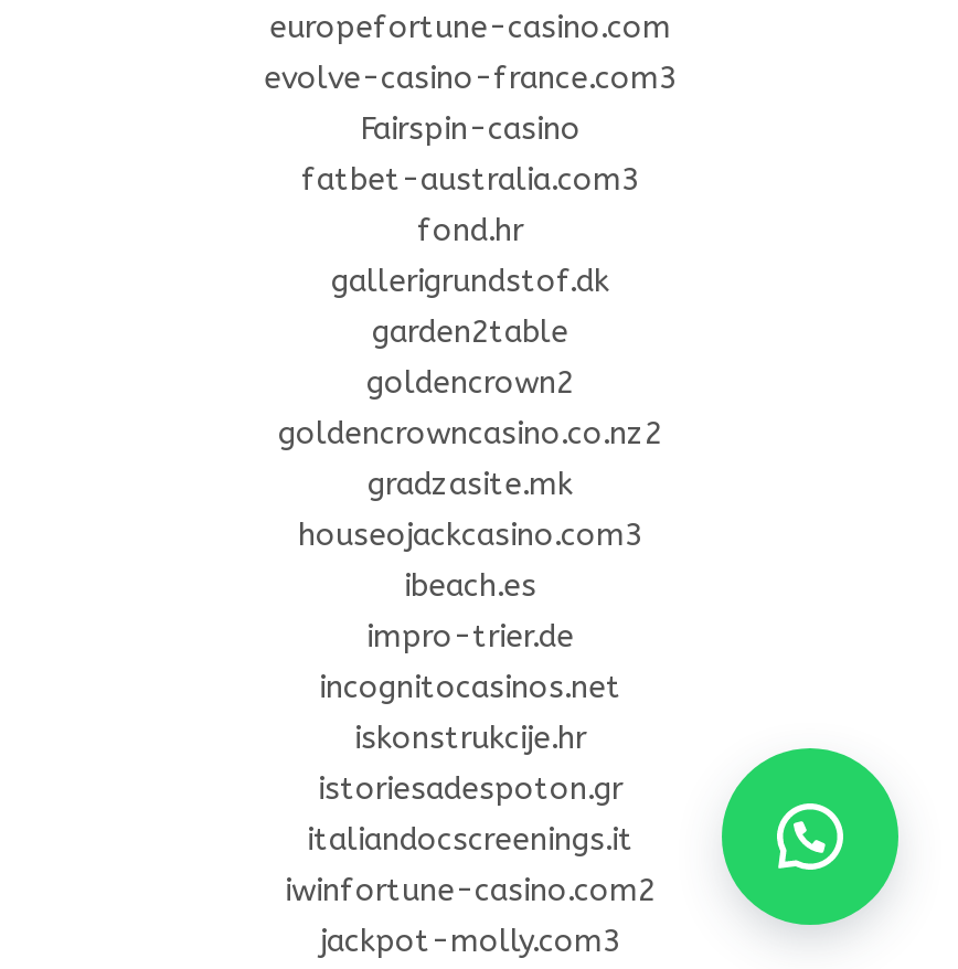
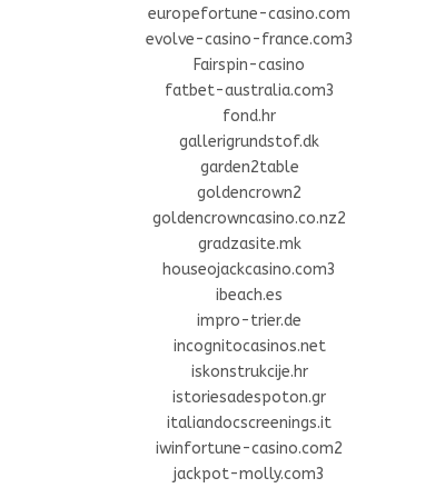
- [image]
